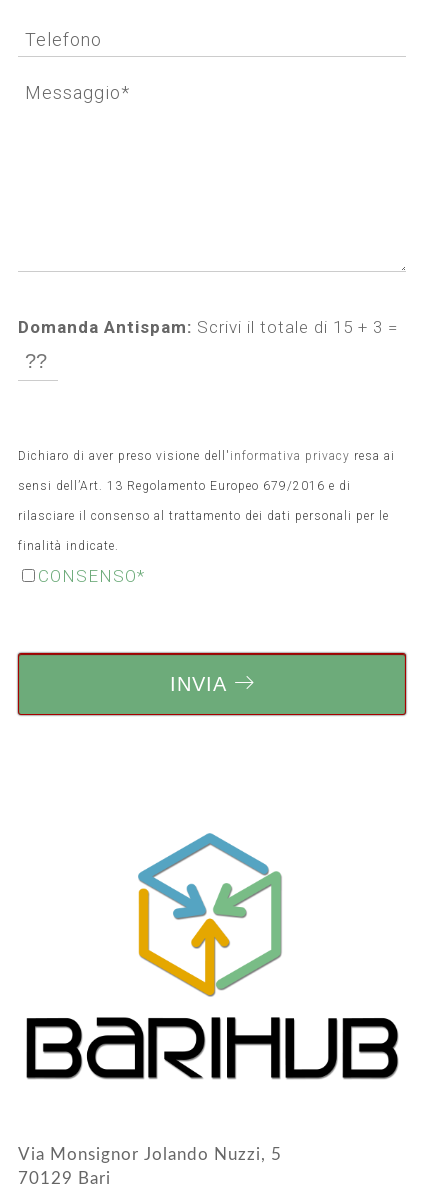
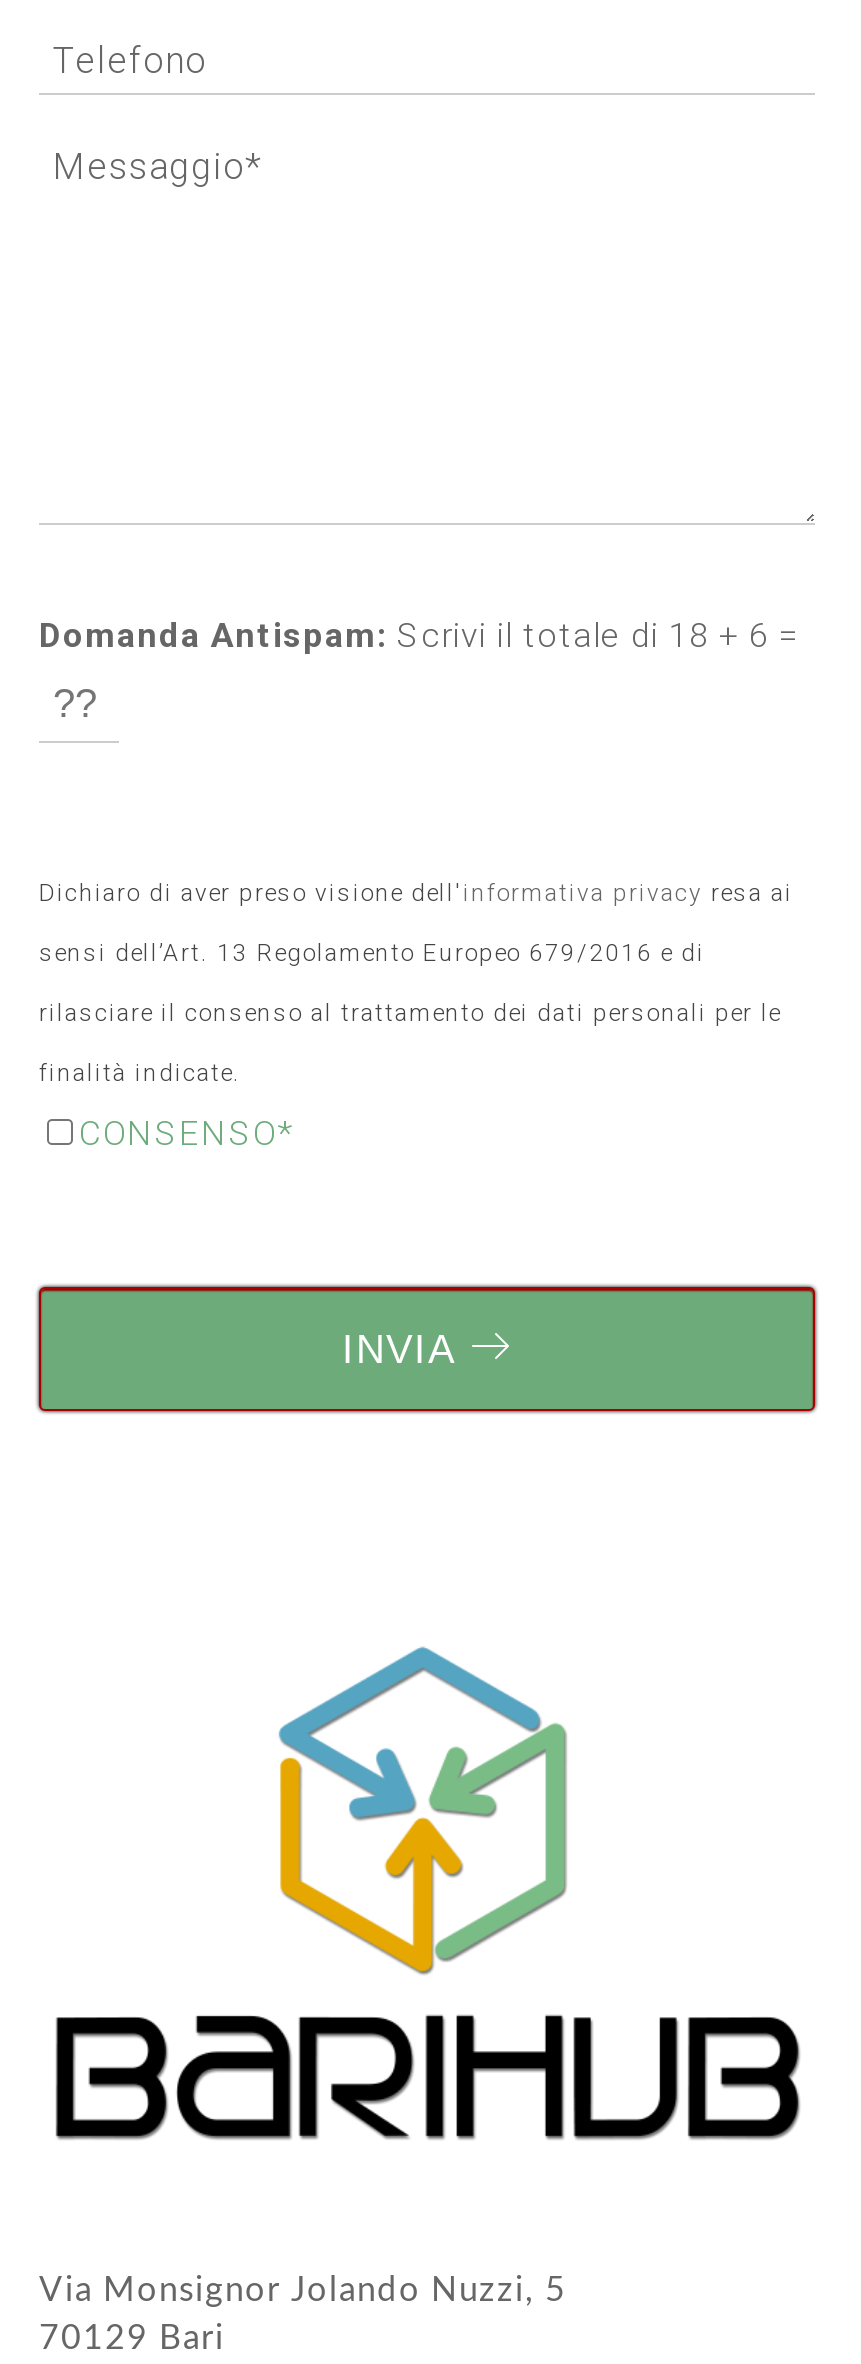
- Domanda Antispam: Scrivi il totale di 15 + 3 =
+ Domanda Antispam: Scrivi il totale di 18 + 6 =
